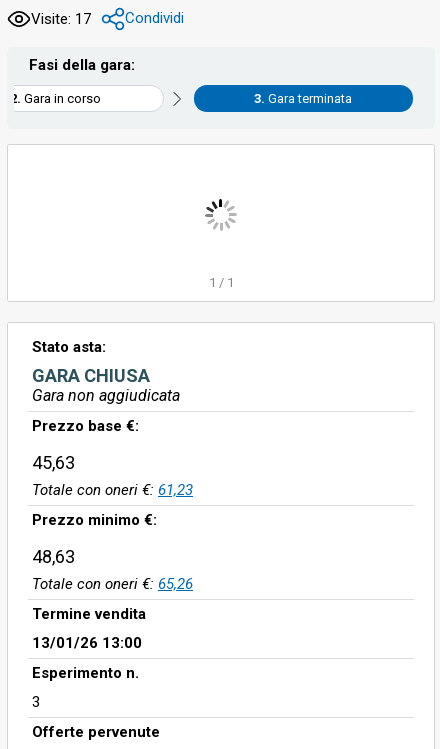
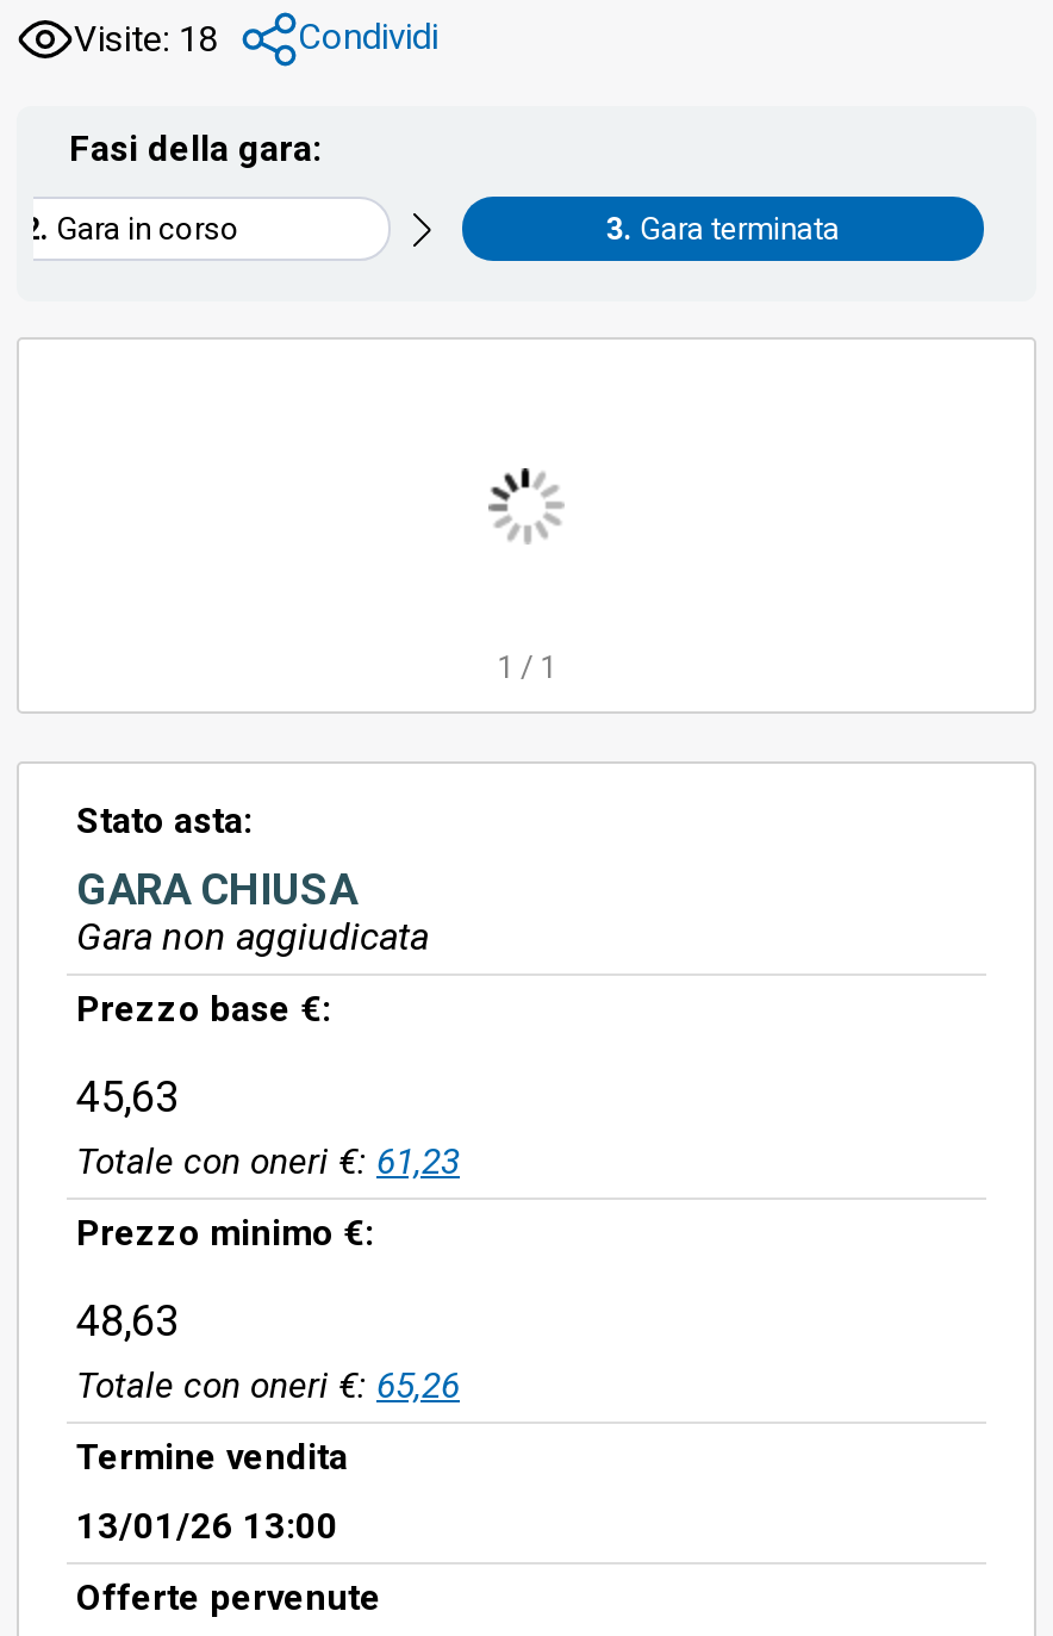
- Visite: 17 Condividi
+ Visite: 18 Condividi

- Esperimento n.
- 3
